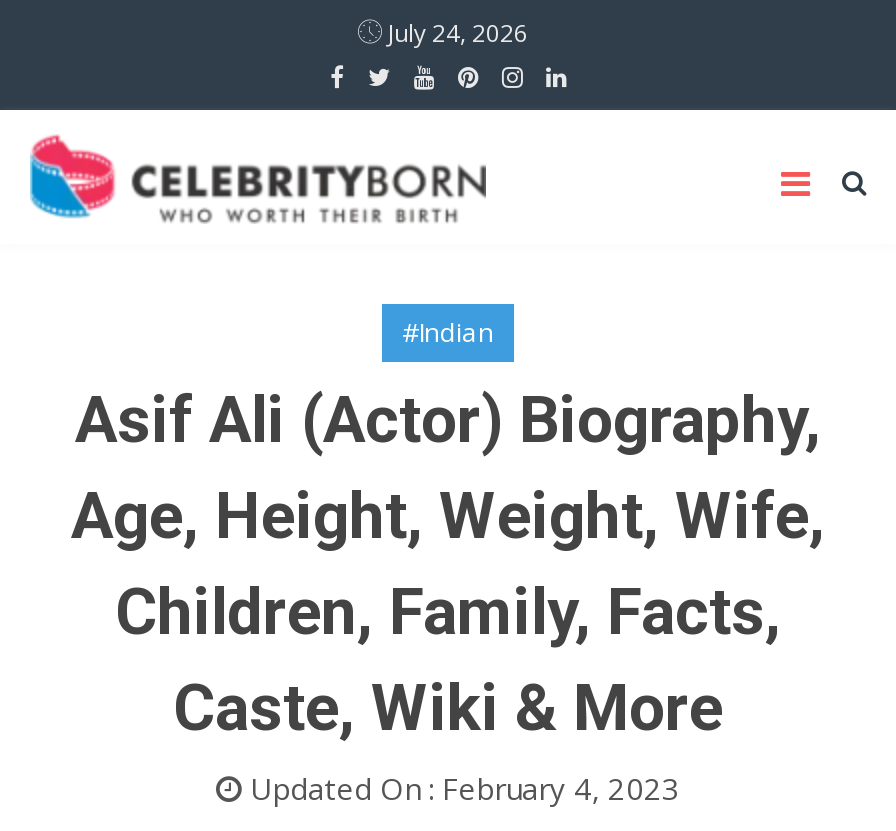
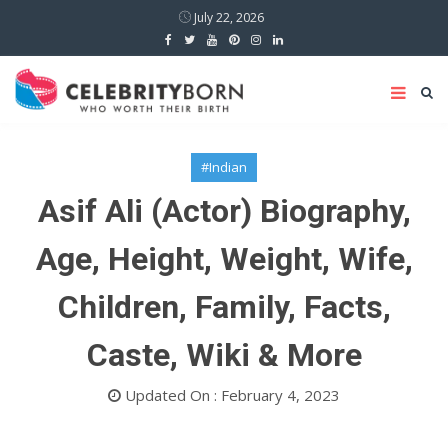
- July 24, 2026
+ July 22, 2026
